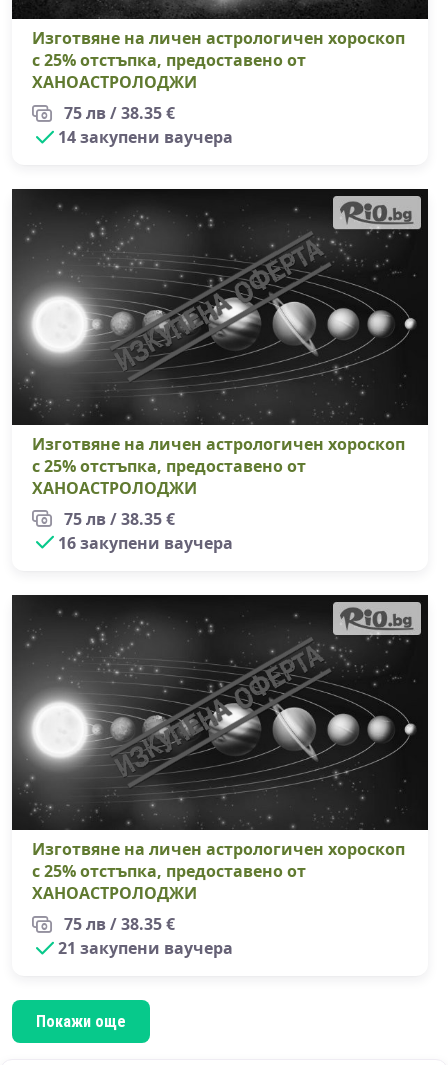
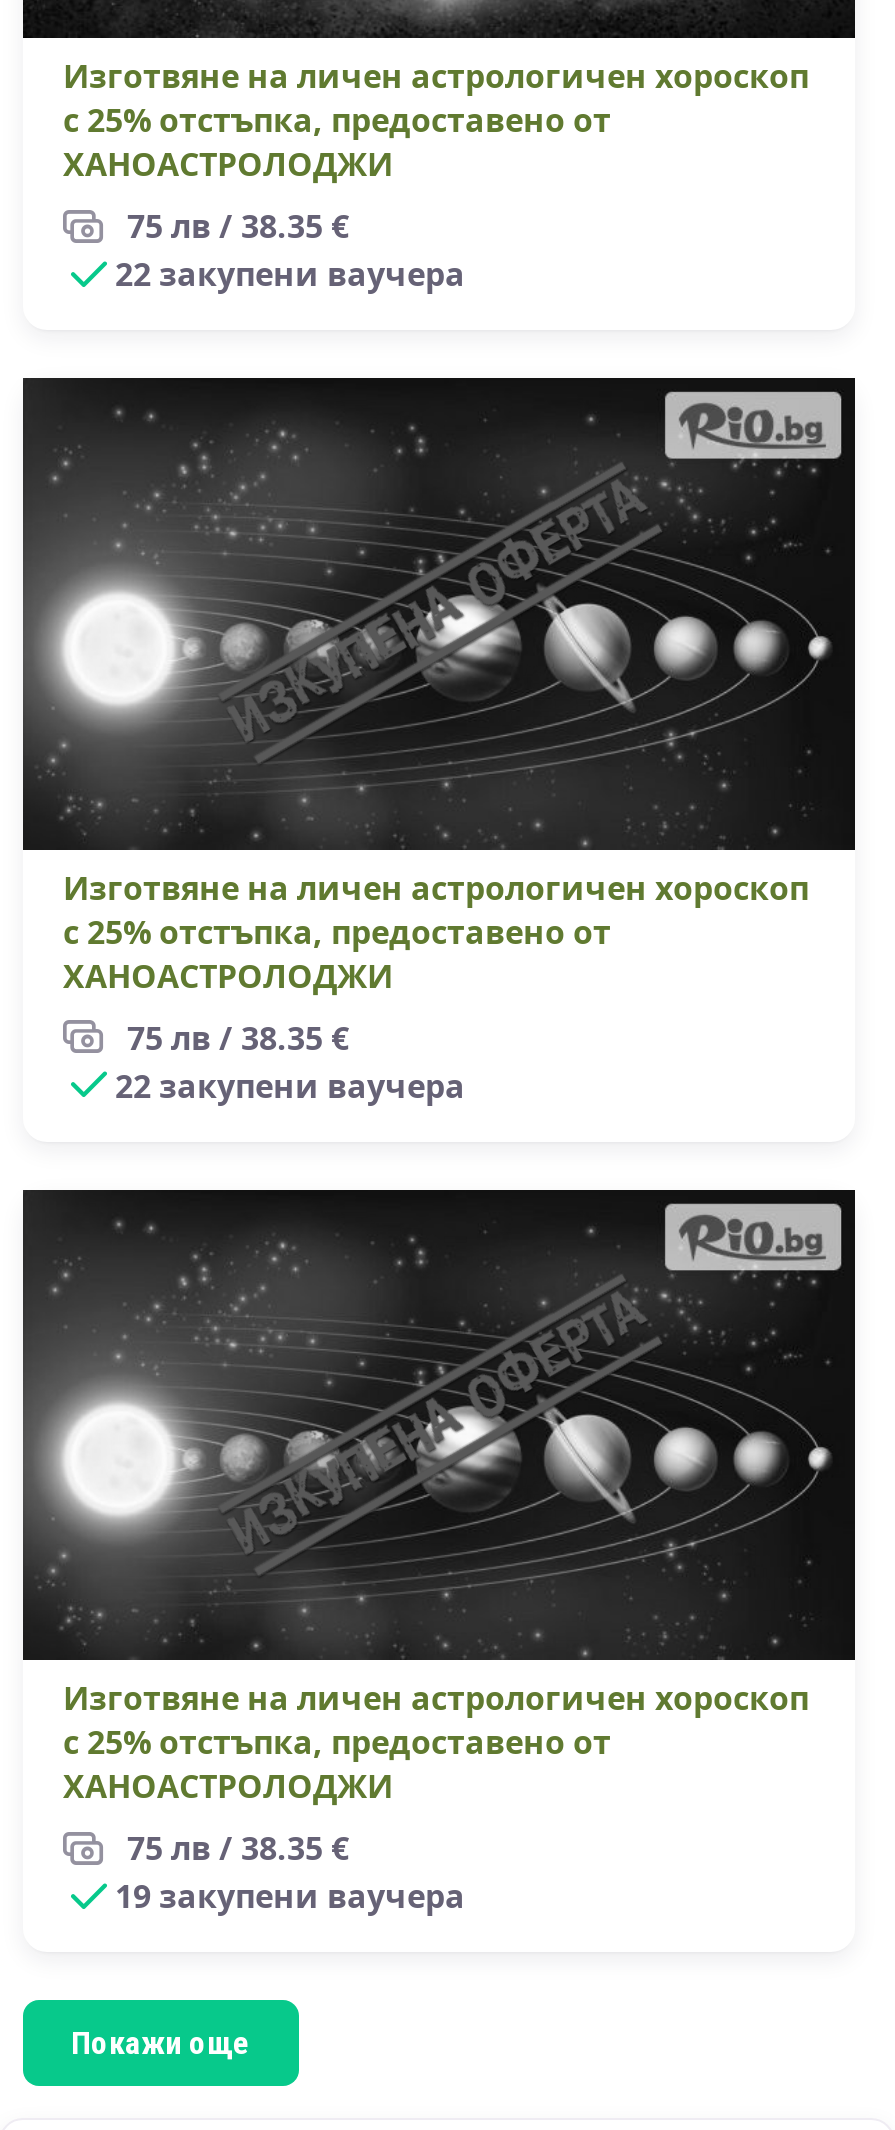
- 14 закупени ваучера
+ 22 закупени ваучера

- 16 закупени ваучера
+ 22 закупени ваучера

- 21 закупени ваучера
+ 19 закупени ваучера
